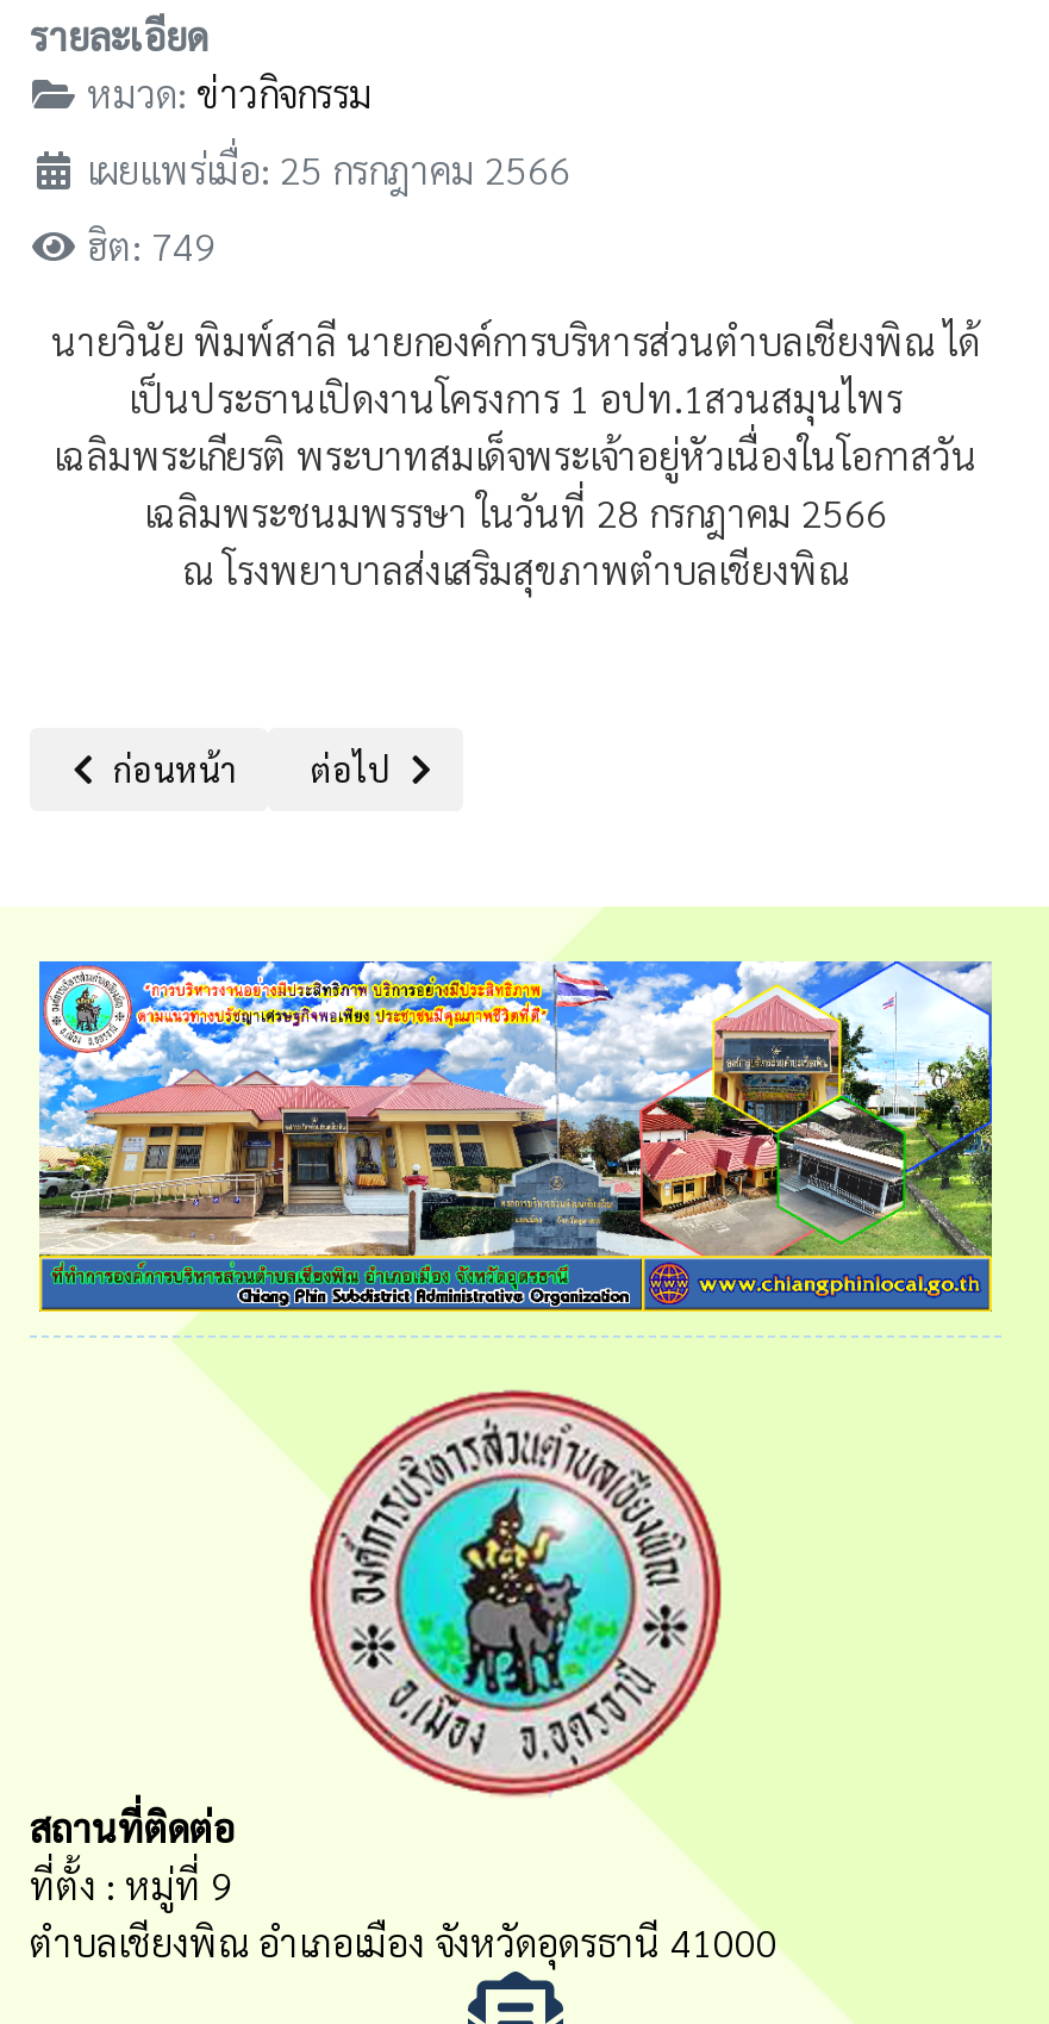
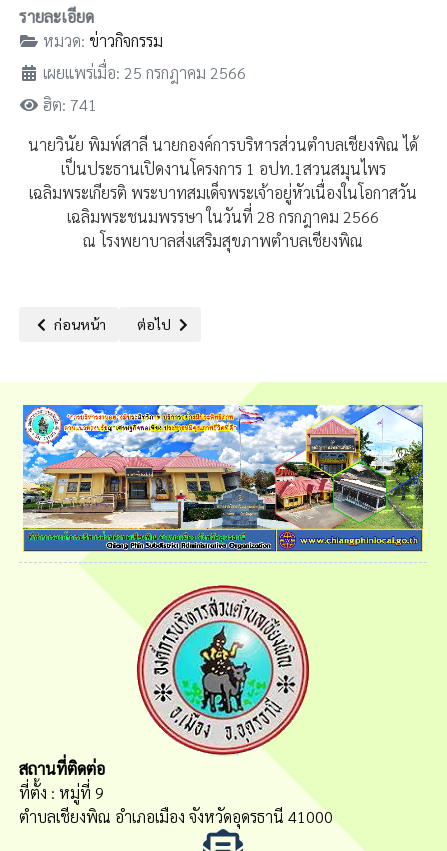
- ฮิต: 749
+ ฮิต: 741
